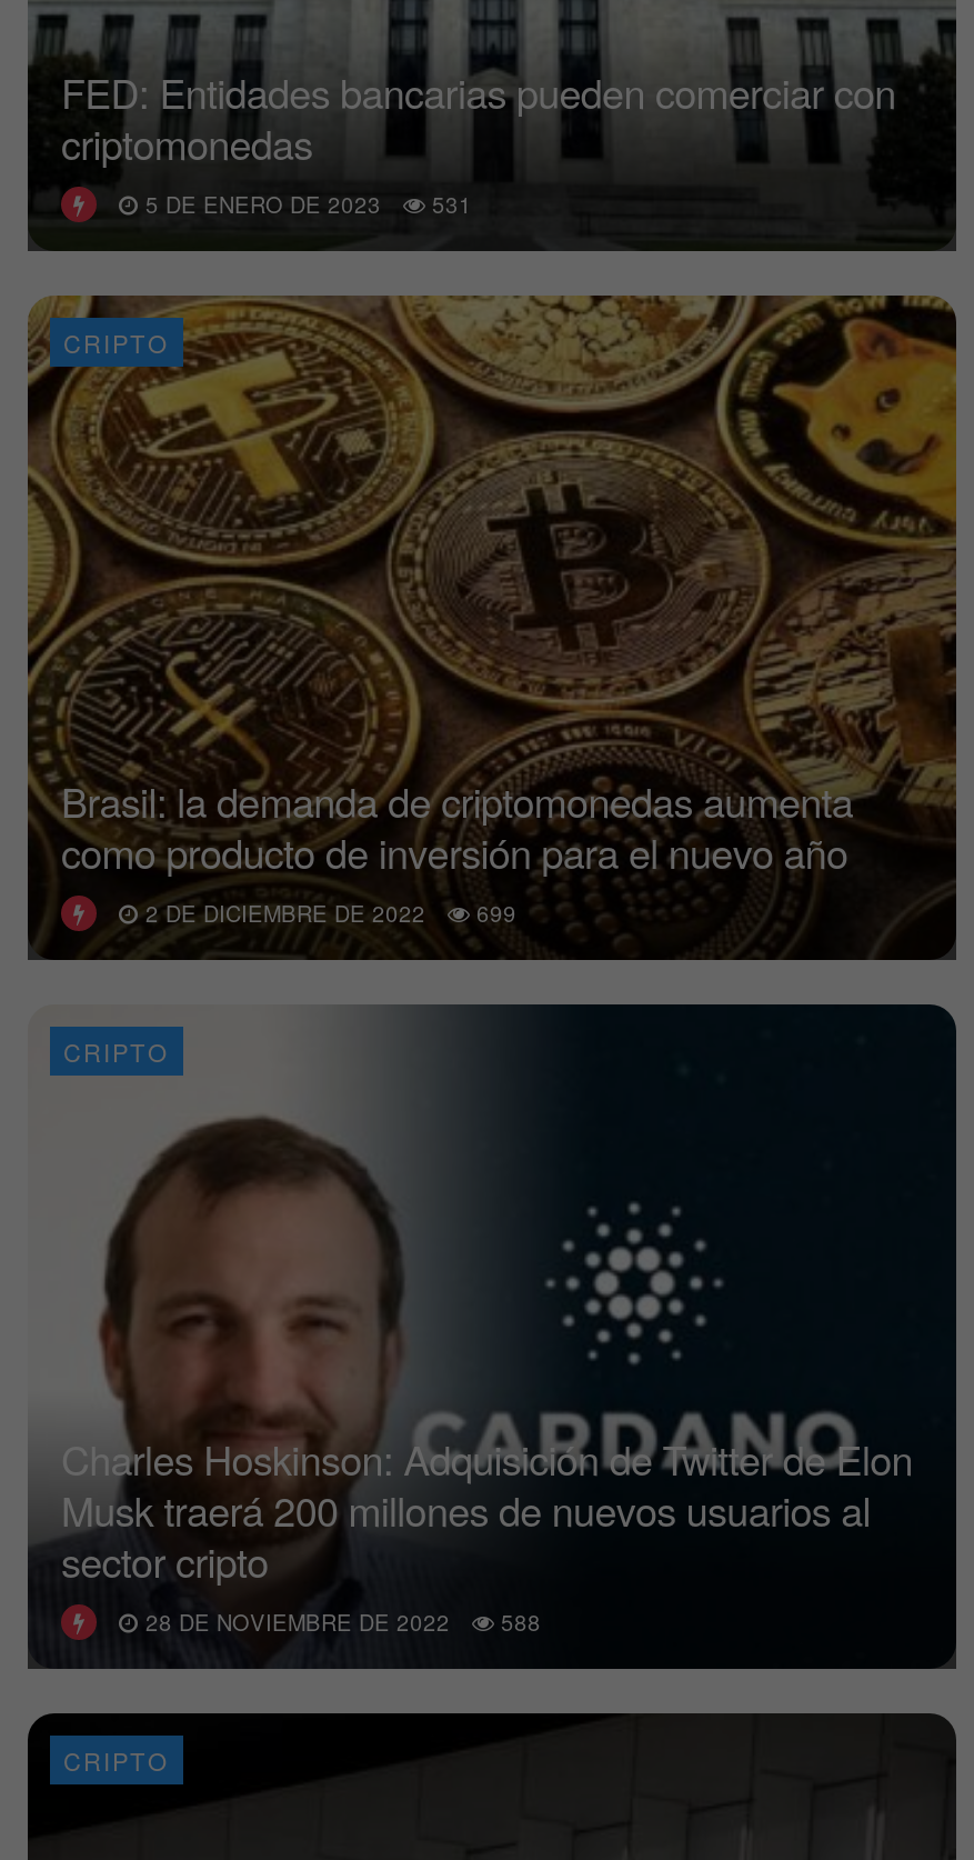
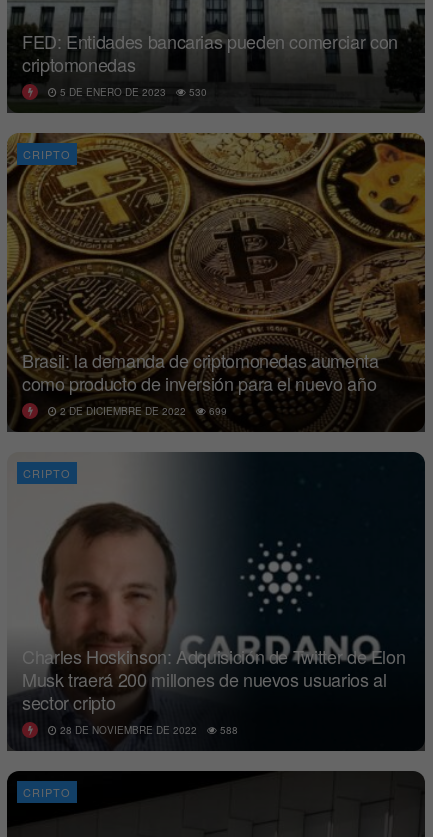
- 5 DE ENERO DE 2023 531
+ 5 DE ENERO DE 2023 530
